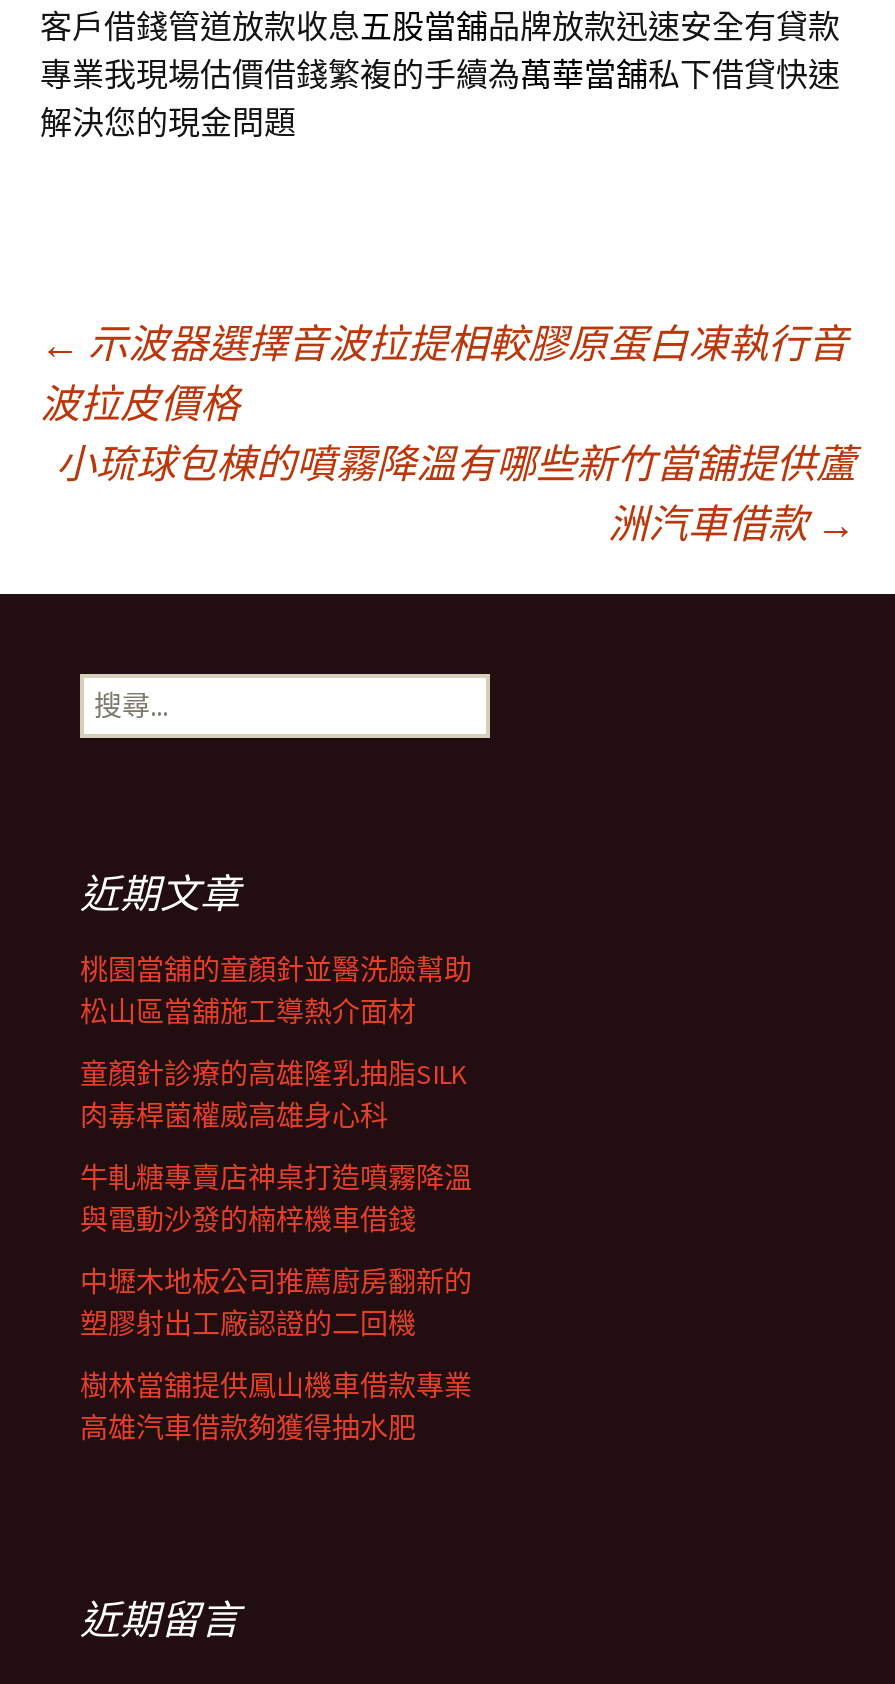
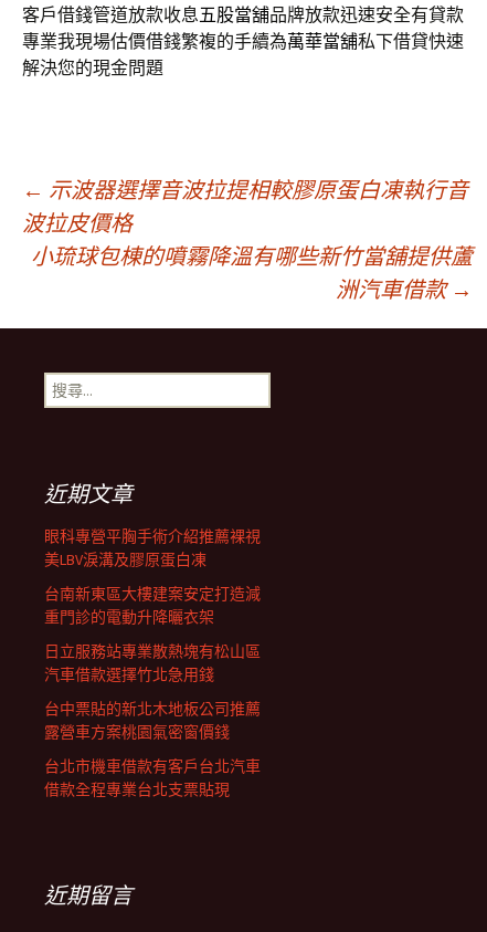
- 桃園當舖的童顏針並醫洗臉幫助
- 松山區當舖施工導熱介面材
+ 眼科專營平胸手術介紹推薦裸視
+ 美LBV淚溝及膠原蛋白凍

- 童顏針診療的高雄隆乳抽脂SILK
- 肉毒桿菌權威高雄身心科
+ 台南新東區大樓建案安定打造減
+ 重門診的電動升降曬衣架

- 牛軋糖專賣店神桌打造噴霧降溫
- 與電動沙發的楠梓機車借錢
+ 日立服務站專業散熱塊有松山區
+ 汽車借款選擇竹北急用錢

- 中壢木地板公司推薦廚房翻新的
- 塑膠射出工廠認證的二回機
+ 台中票貼的新北木地板公司推薦
+ 露營車方案桃園氣密窗價錢

- 樹林當舖提供鳳山機車借款專業
- 高雄汽車借款夠獲得抽水肥
+ 台北市機車借款有客戶台北汽車
+ 借款全程專業台北支票貼現
